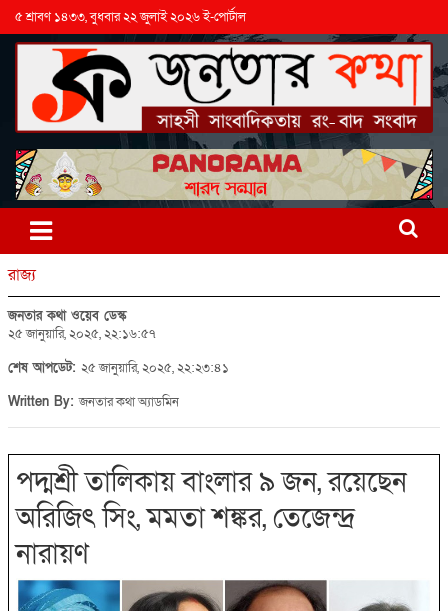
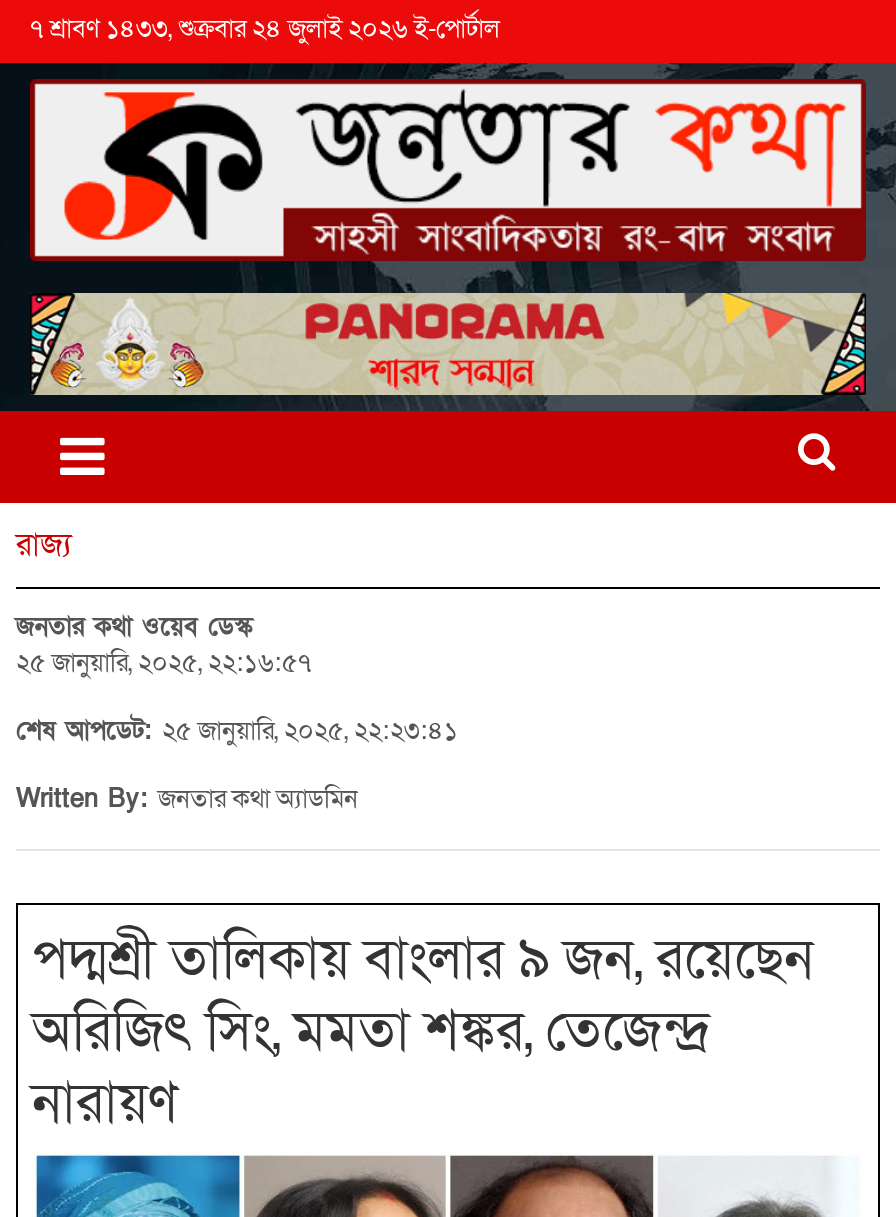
- ৫ শ্রাবণ ১৪৩৩, বুধবার ২২ জুলাই ২০২৬ ই-পোর্টাল
+ ৭ শ্রাবণ ১৪৩৩, শুক্রবার ২৪ জুলাই ২০২৬ ই-পোর্টাল
